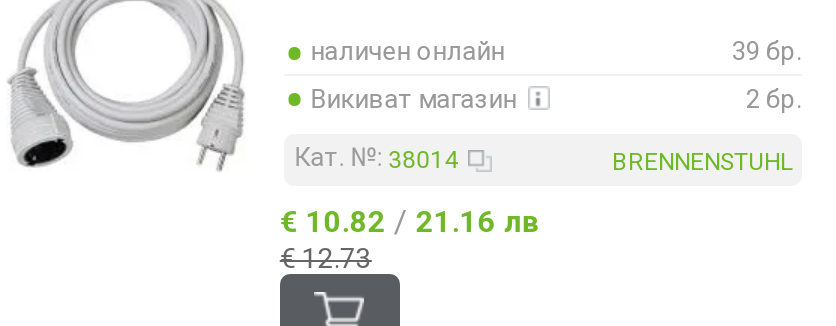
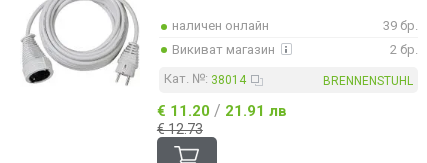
- € 10.82 / 21.16 лв
+ € 11.20 / 21.91 лв
